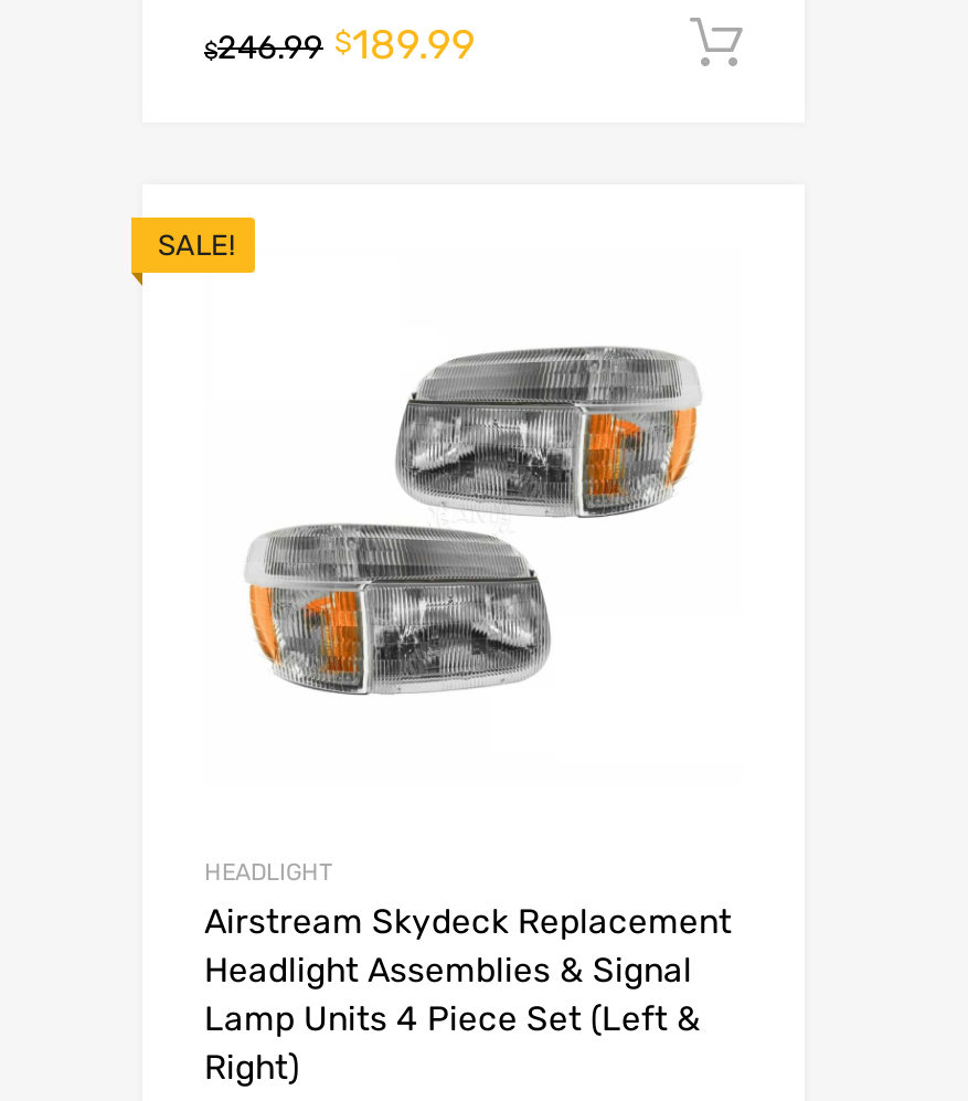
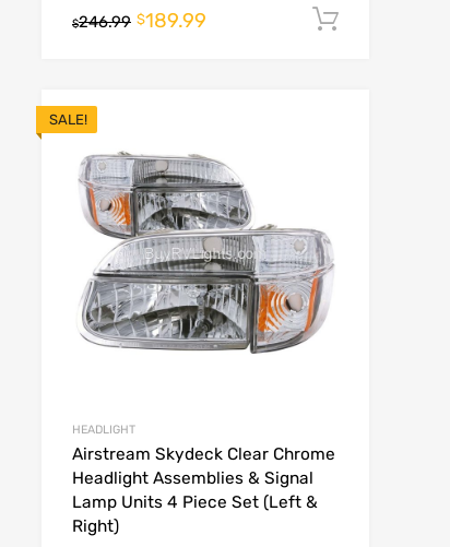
- [image]
+ [image]

- Airstream Skydeck Replacement
+ Airstream Skydeck Clear Chrome
